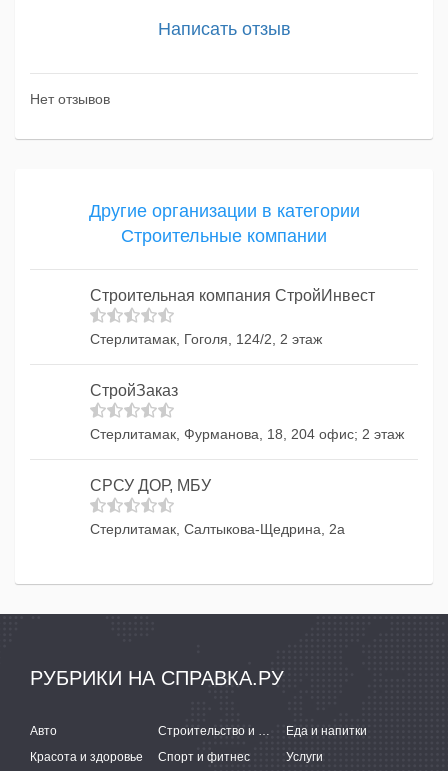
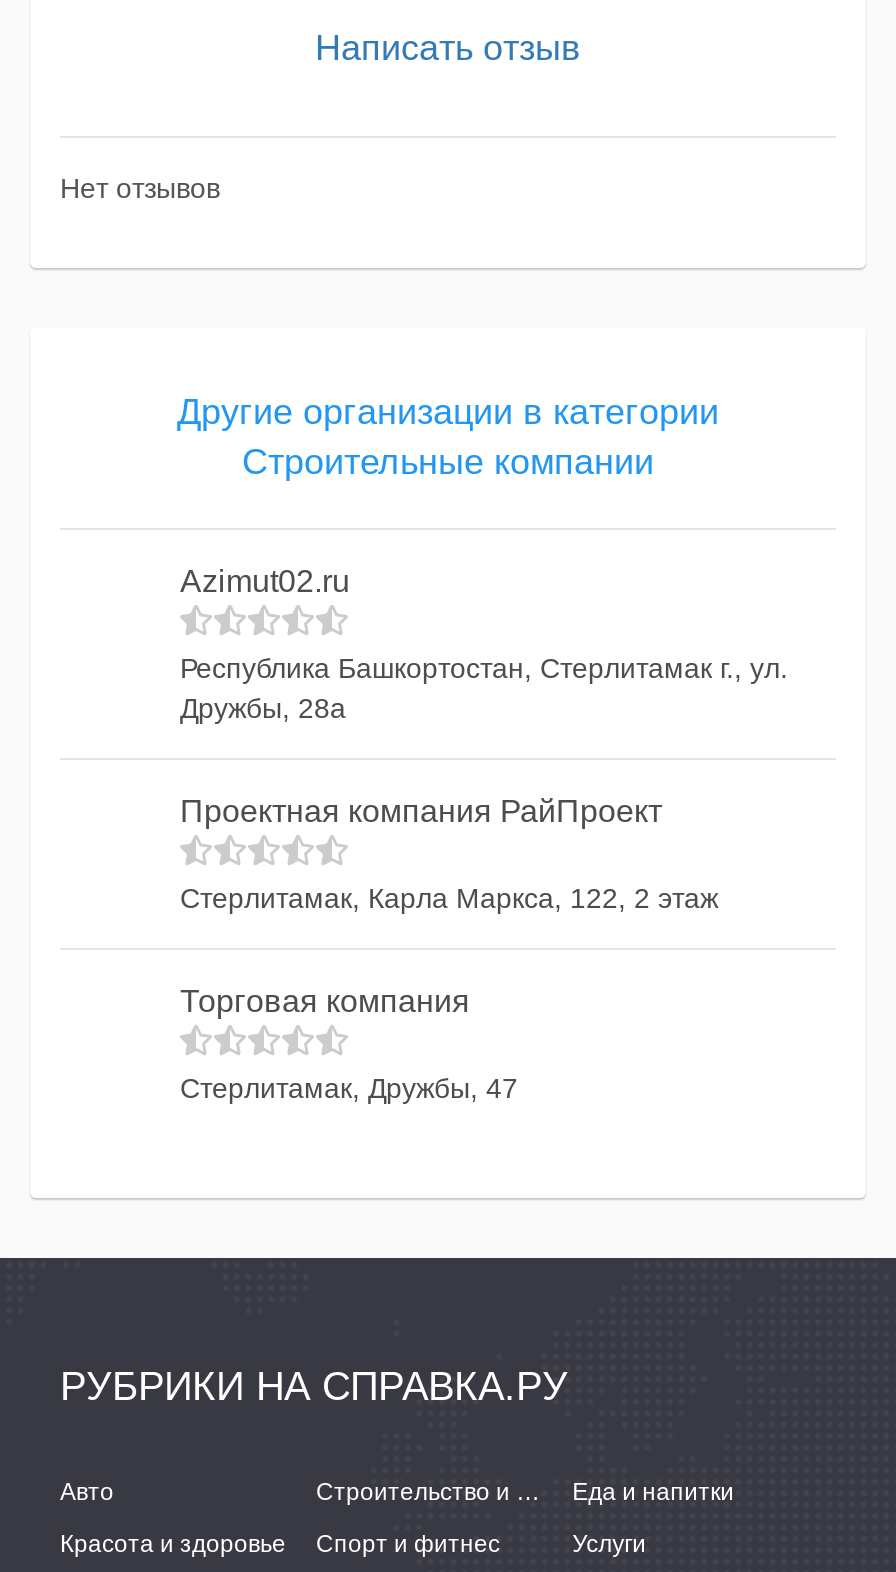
- Строительная компания СтройИнвест
+ Azimut02.ru

- Стерлитамак, Гоголя, 124/2, 2 этаж
+ Республика Башкортостан, Стерлитамак г., ул.
+ Дружбы, 28а

- СтройЗаказ
+ Проектная компания РайПроект

- Стерлитамак, Фурманова, 18, 204 офис; 2 этаж
+ Стерлитамак, Карла Маркса, 122, 2 этаж

- СРСУ ДОР, МБУ
+ Торговая компания

- Стерлитамак, Салтыкова-Щедрина, 2а
+ Стерлитамак, Дружбы, 47
